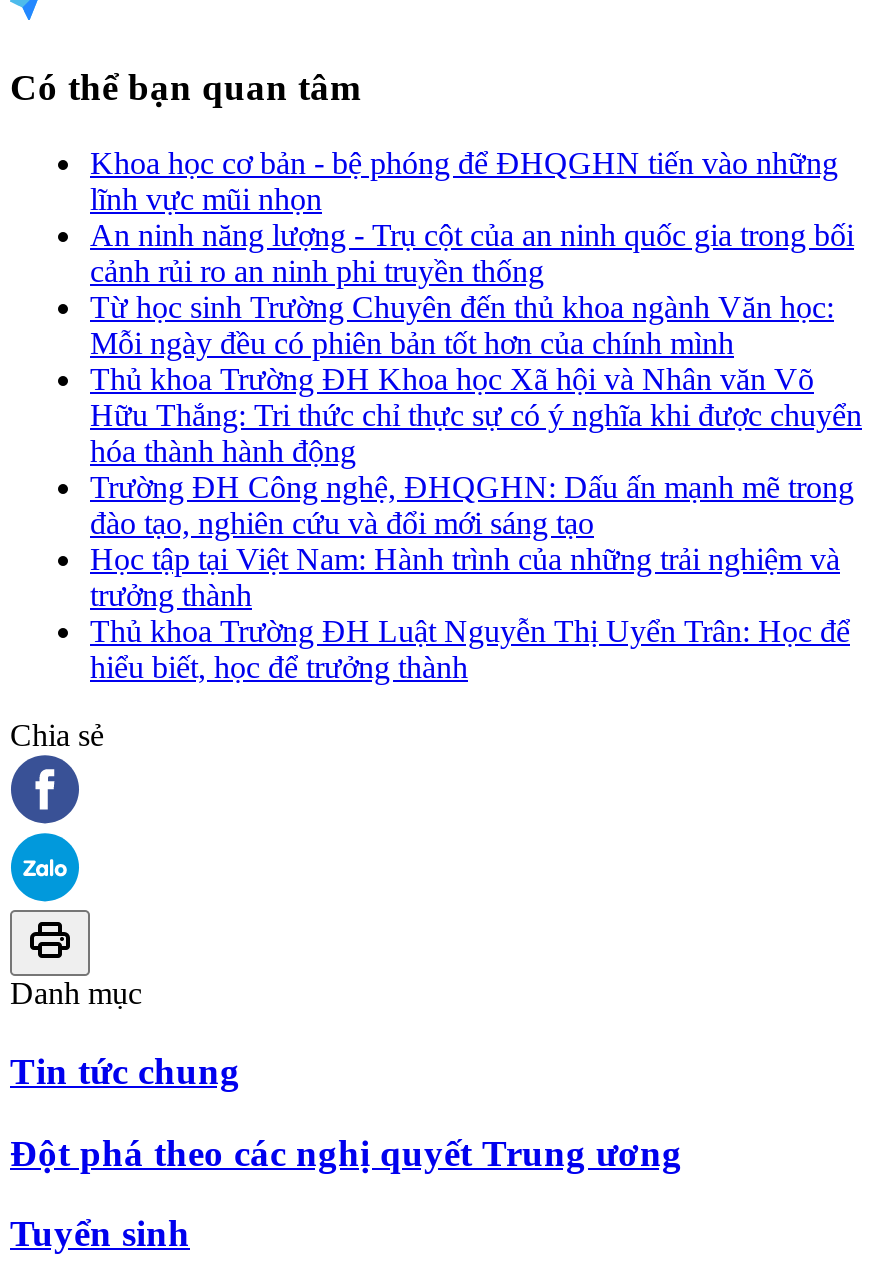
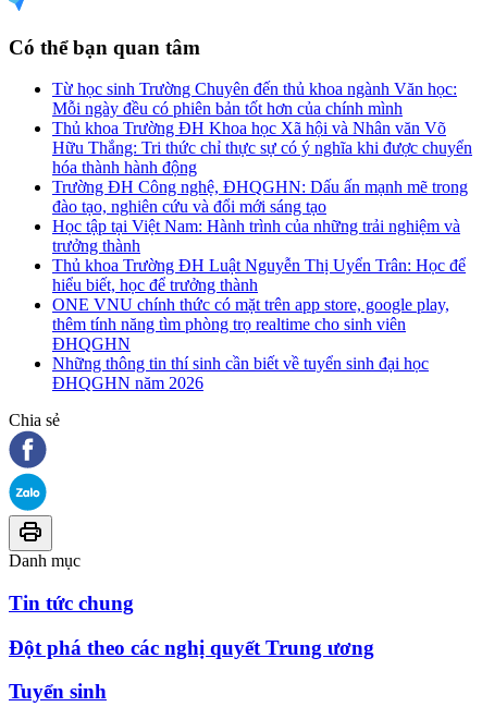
- Khoa học cơ bản - bệ phóng để ĐHQGHN tiến vào những
- lĩnh vực mũi nhọn
- An ninh năng lượng - Trụ cột của an ninh quốc gia trong bối
- cảnh rủi ro an ninh phi truyền thống

moved up: Từ học sinh Trường Chuyên đến thủ khoa ngành Văn học: | Mỗi ngày đều có phiên bản tốt hơn của chính mình | Thủ khoa Trường ĐH Khoa học Xã hội và Nhân văn Võ | ... | Thủ khoa Trường ĐH Luật Nguyễn Thị Uyển Trân: Học để | hiểu biết, học để trưởng thành

+ ONE VNU chính thức có mặt trên app store, google play,
+ thêm tính năng tìm phòng trọ realtime cho sinh viên
+ ĐHQGHN
+ Những thông tin thí sinh cần biết về tuyển sinh đại học
+ ĐHQGHN năm 2026
